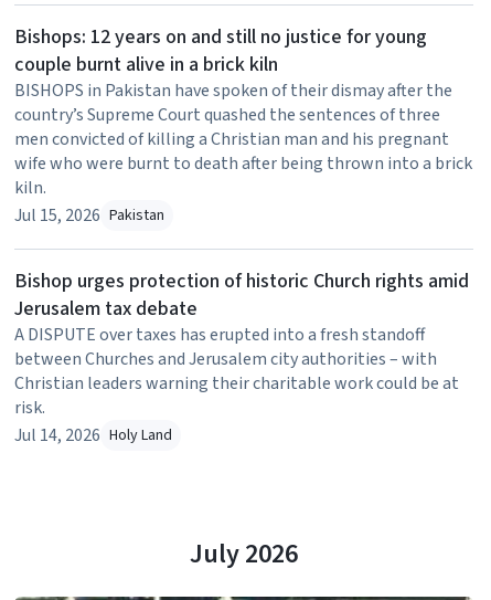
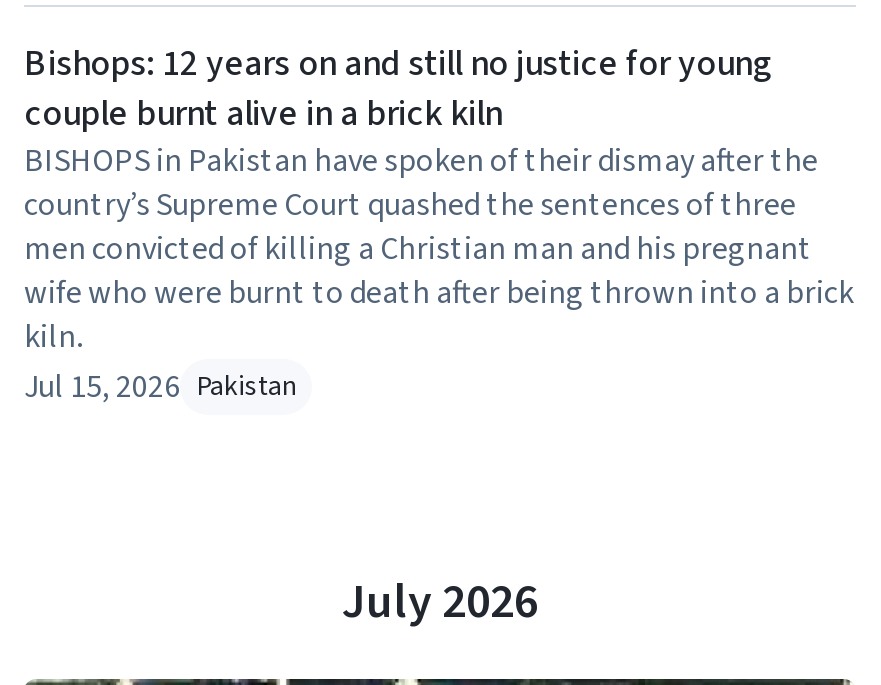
- Bishop urges protection of historic Church rights amid
- Jerusalem tax debate
- A DISPUTE over taxes has erupted into a fresh standoff
- between Churches and Jerusalem city authorities – with
- Christian leaders warning their charitable work could be at
- risk.
- Jul 14, 2026 Holy Land
